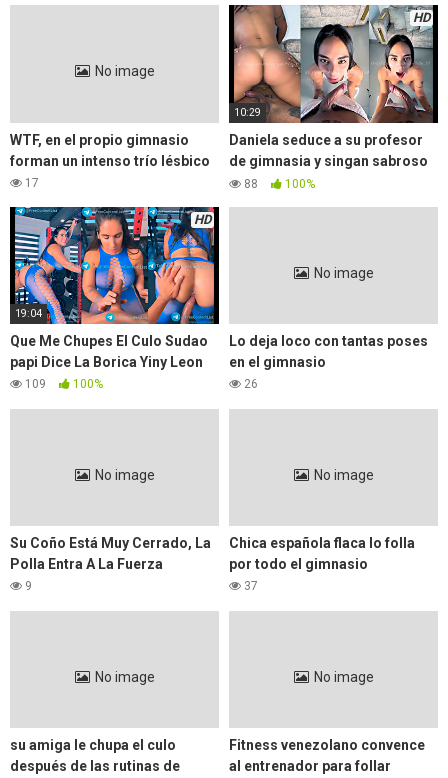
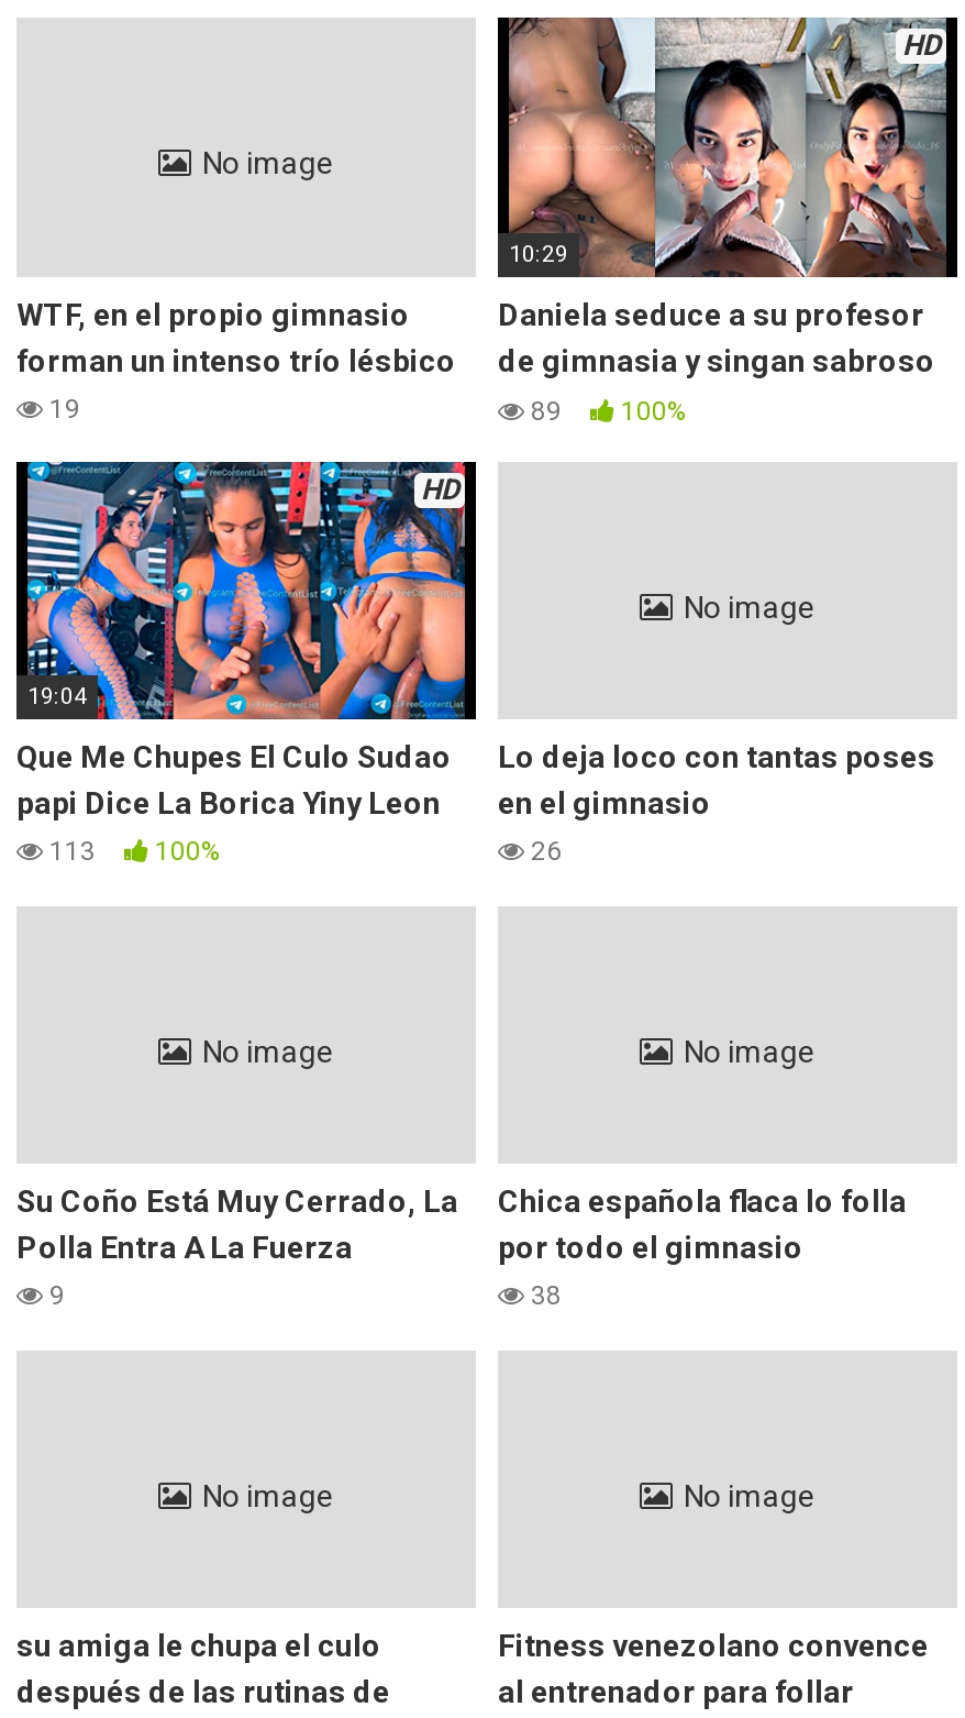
- 17
+ 19

- 88 100%
+ 89 100%

- 109 100%
+ 113 100%

- 37
+ 38
